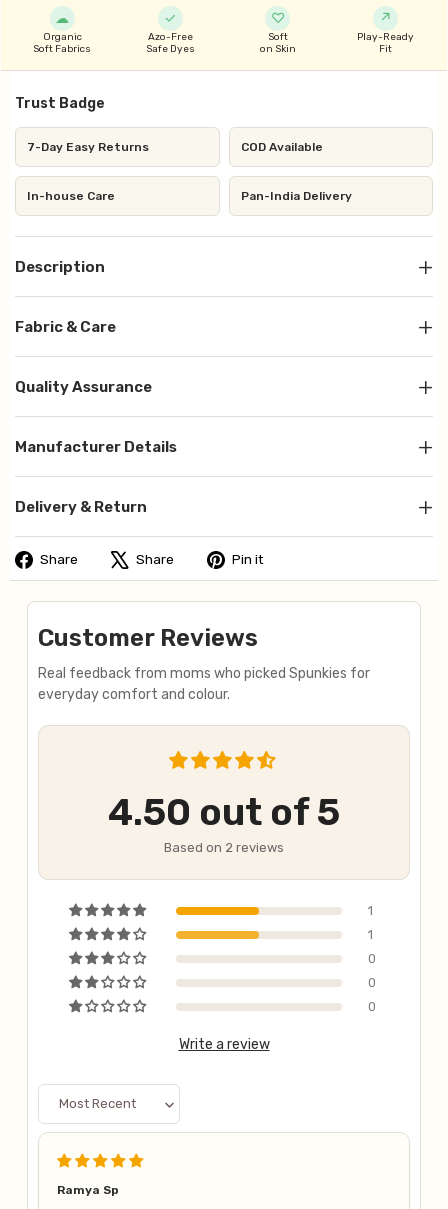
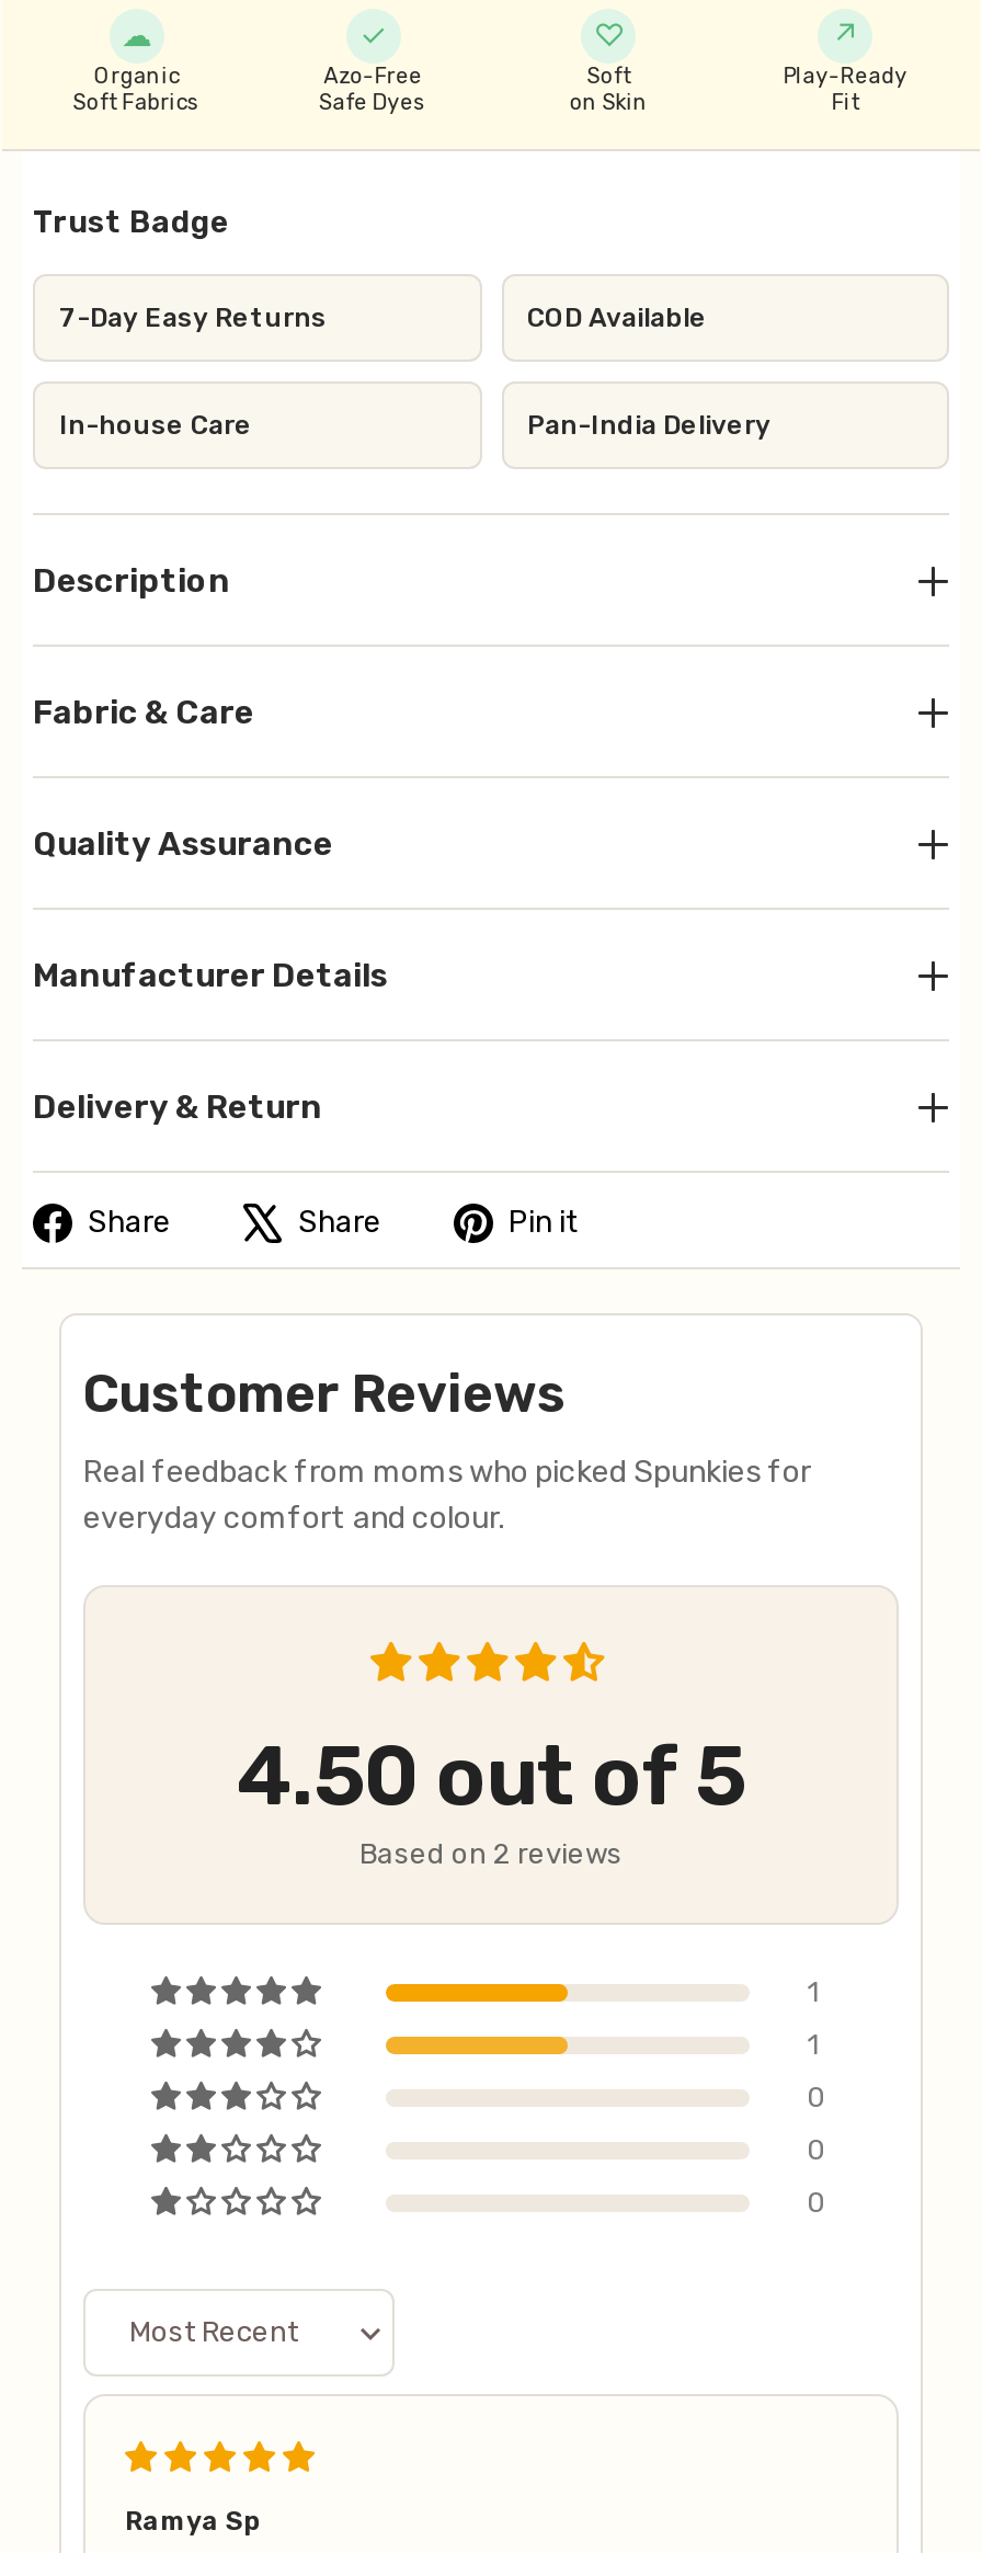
- Write a review
